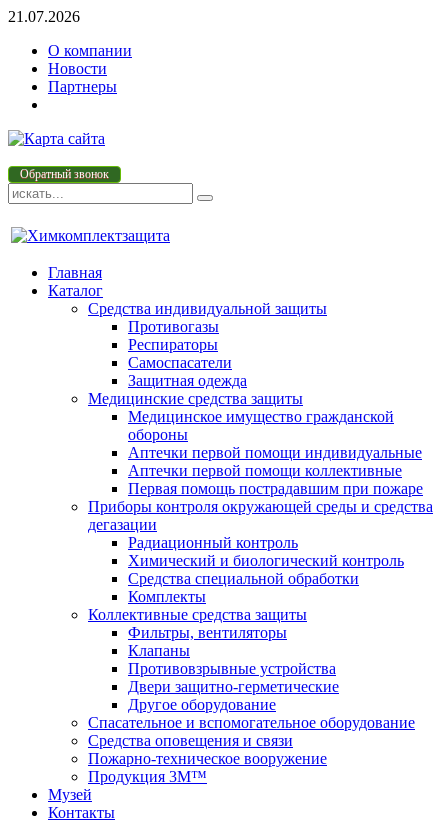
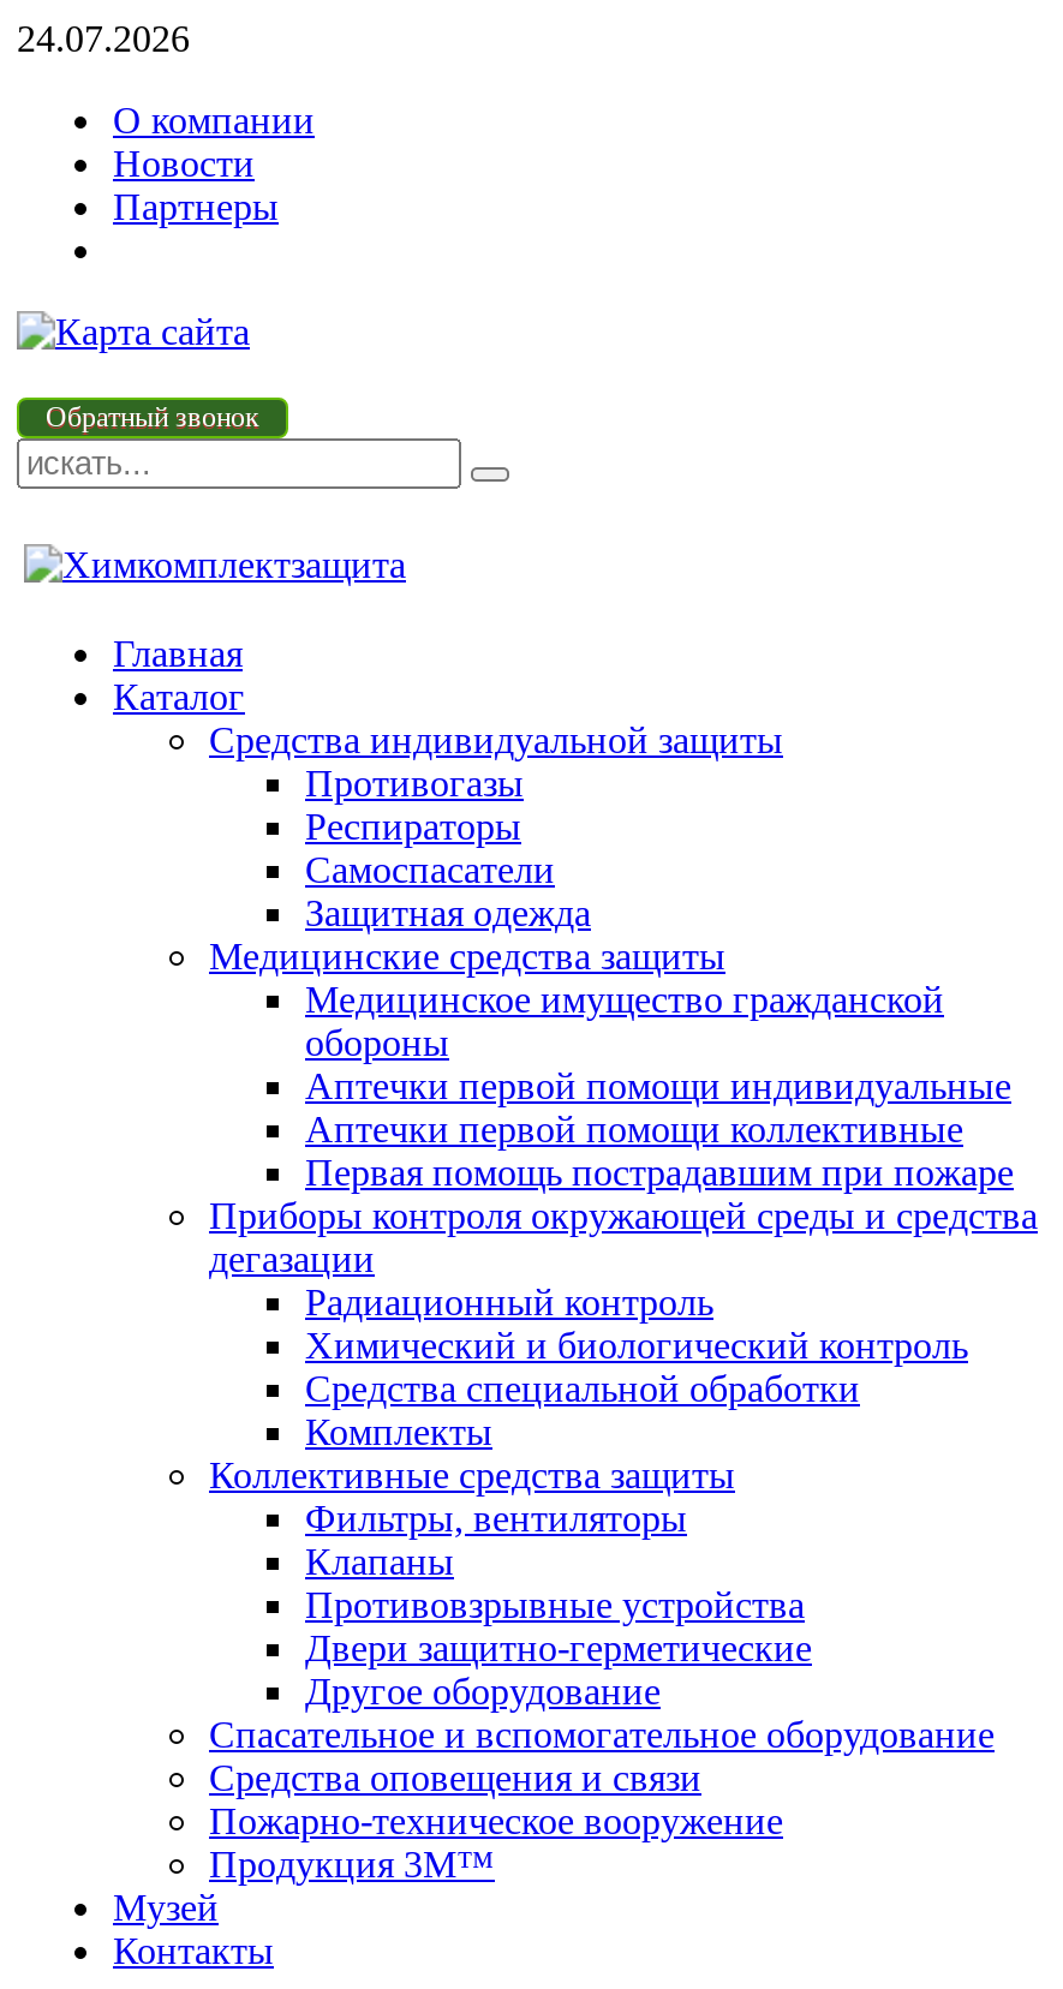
- 21.07.2026
+ 24.07.2026
